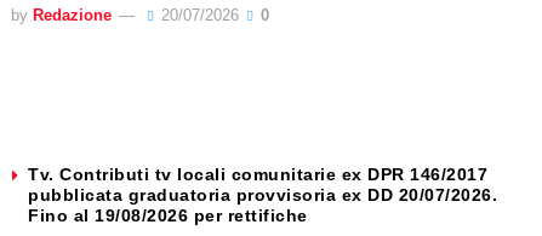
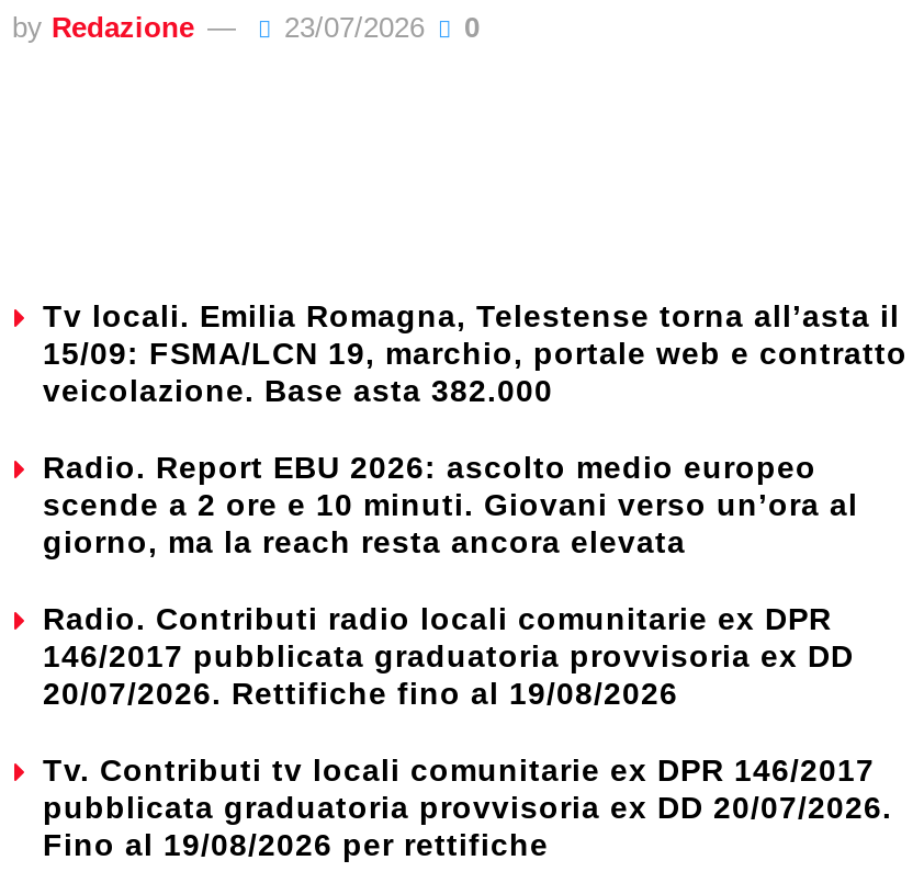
- 20/07/2026 0
+ 23/07/2026 0

+ Tv locali. Emilia Romagna, Telestense torna all’asta il
+ 15/09: FSMA/LCN 19, marchio, portale web e contratto
+ veicolazione. Base asta 382.000
+ Radio. Report EBU 2026: ascolto medio europeo
+ scende a 2 ore e 10 minuti. Giovani verso un’ora al
+ giorno, ma la reach resta ancora elevata
+ Radio. Contributi radio locali comunitarie ex DPR
+ 146/2017 pubblicata graduatoria provvisoria ex DD
+ 20/07/2026. Rettifiche fino al 19/08/2026
